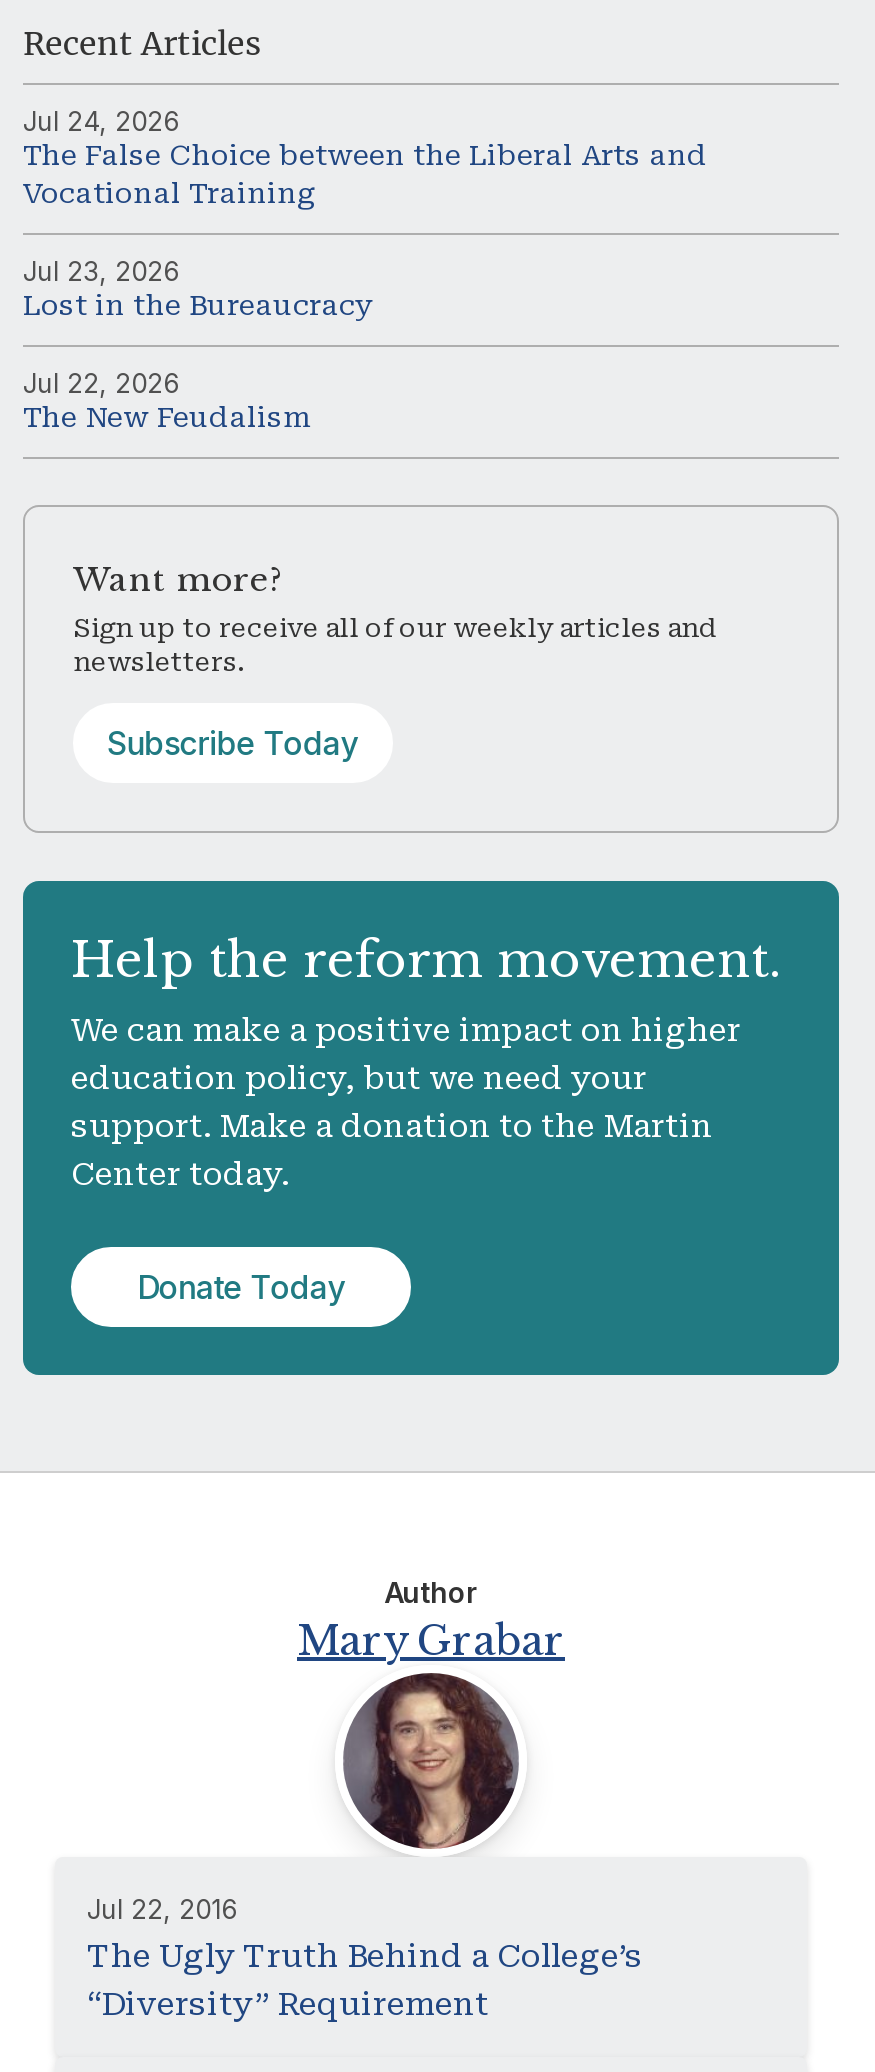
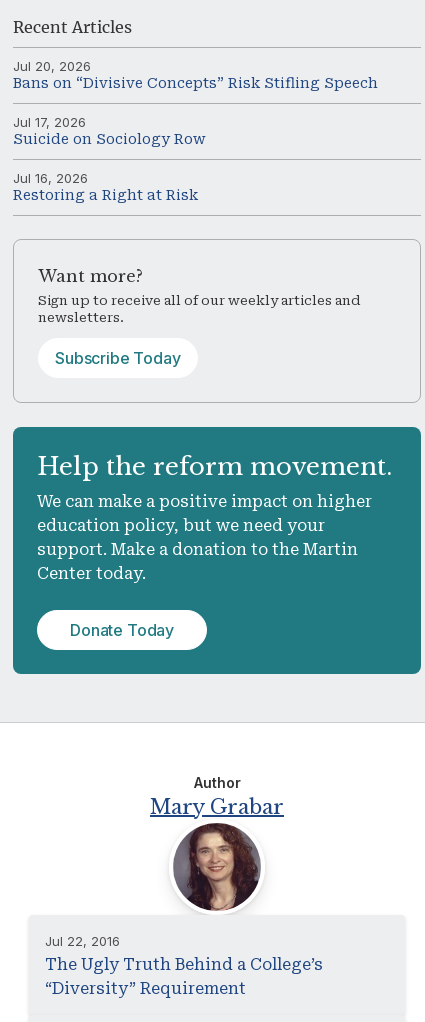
- Jul 24, 2026
- The False Choice between the Liberal Arts and
- Vocational Training
+ Jul 20, 2026
+ Bans on “Divisive Concepts” Risk Stifling Speech

- Jul 23, 2026
- Lost in the Bureaucracy
+ Jul 17, 2026
+ Suicide on Sociology Row

- Jul 22, 2026
- The New Feudalism
+ Jul 16, 2026
+ Restoring a Right at Risk
